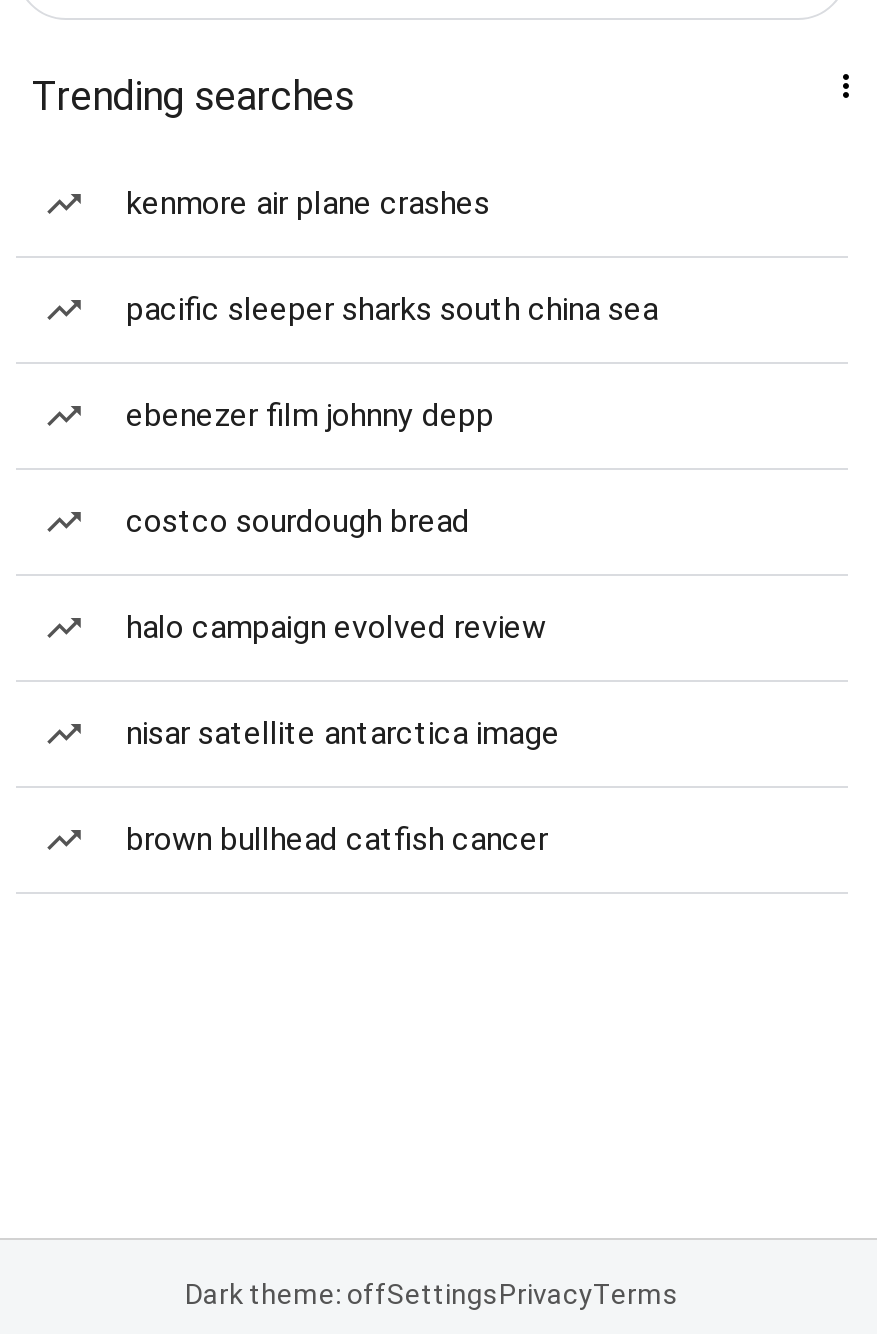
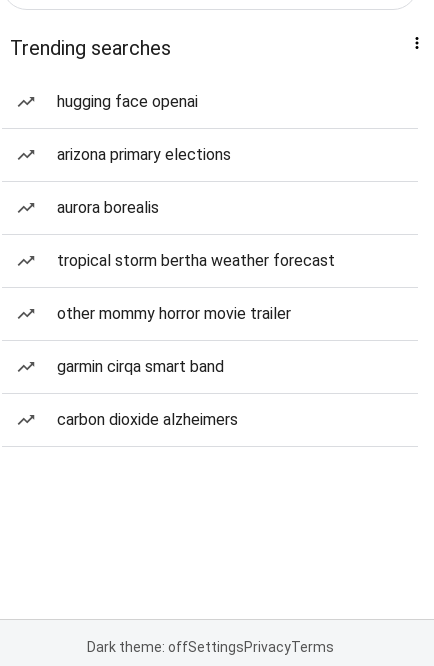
- kenmore air plane crashes
+ hugging face openai

- pacific sleeper sharks south china sea
+ arizona primary elections

- ebenezer film johnny depp
+ aurora borealis

- costco sourdough bread
+ tropical storm bertha weather forecast

- halo campaign evolved review
+ other mommy horror movie trailer

- nisar satellite antarctica image
+ garmin cirqa smart band

- brown bullhead catfish cancer
+ carbon dioxide alzheimers
